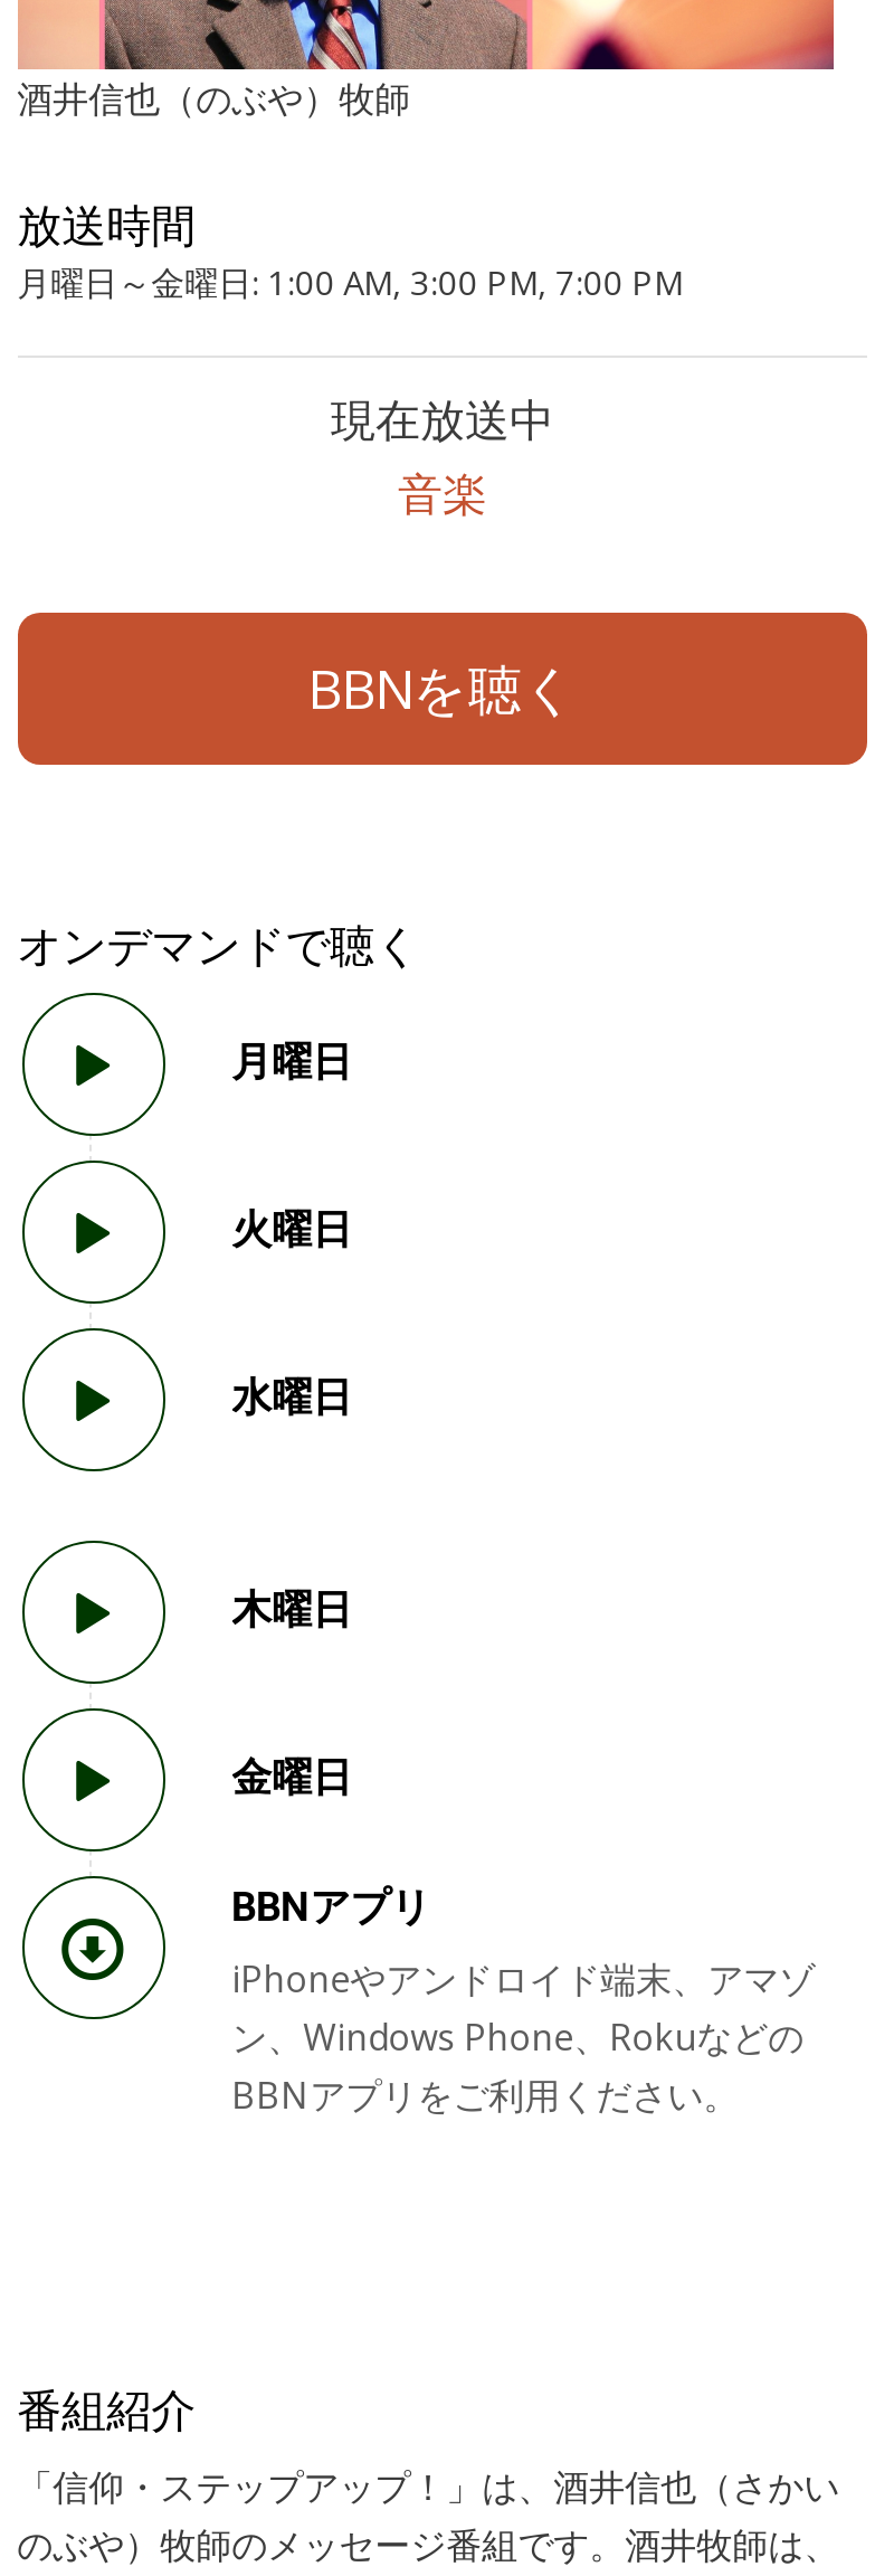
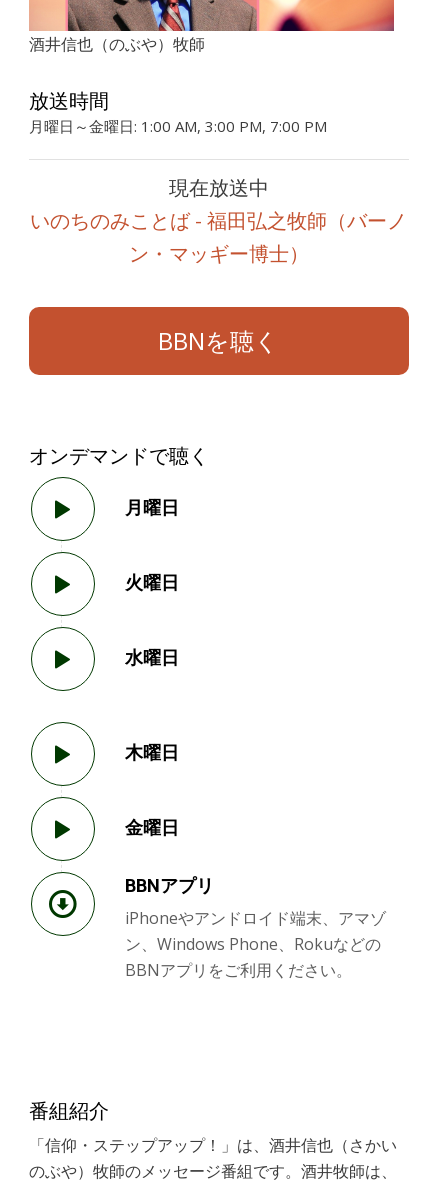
- 音楽
+ いのちのみことば - 福田弘之牧師（バーノ
+ ン・マッギー博士）
